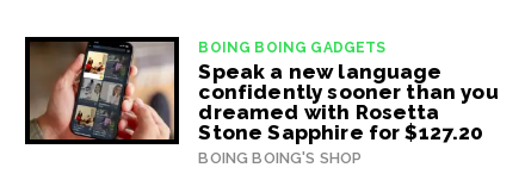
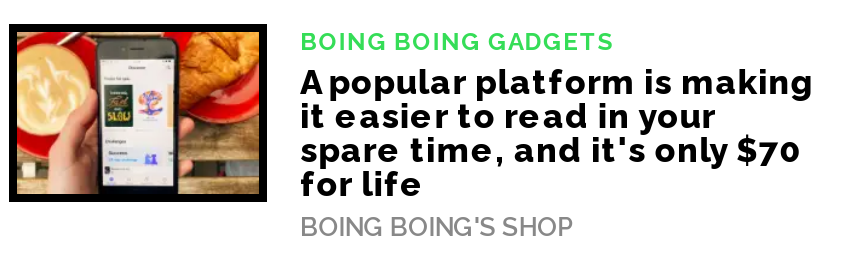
- [image]
- Speak a new language
- confidently sooner than you
- dreamed with Rosetta
- Stone Sapphire for $127.20
+ [image]
+ A popular platform is making
+ it easier to read in your
+ spare time, and it's only $70
+ for life
